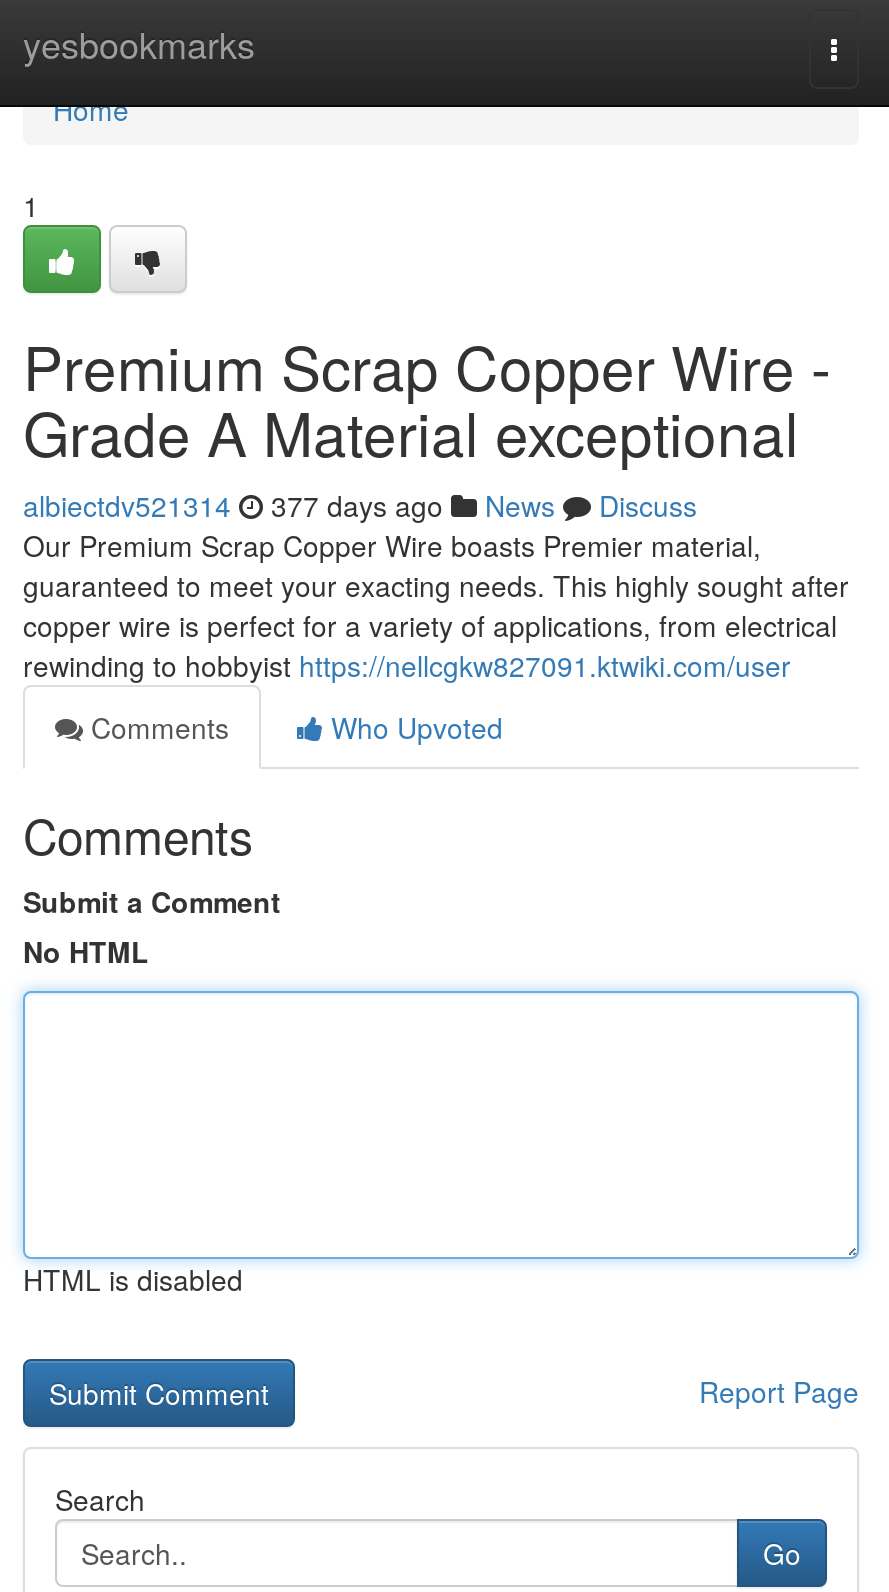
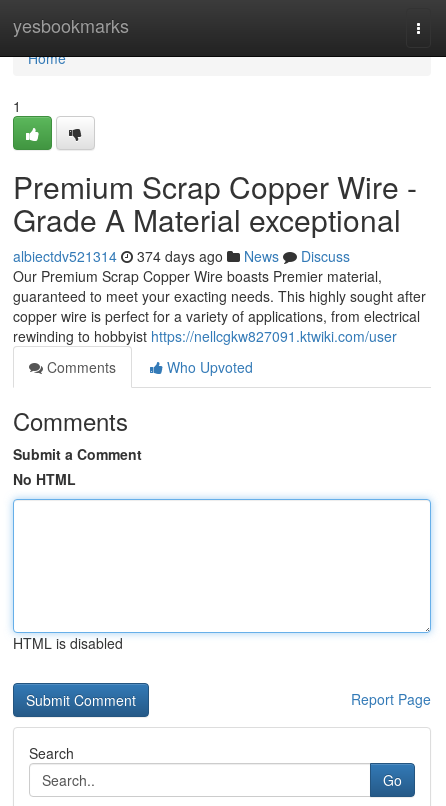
- albiectdv521314 377 days ago News Discuss
+ albiectdv521314 374 days ago News Discuss
